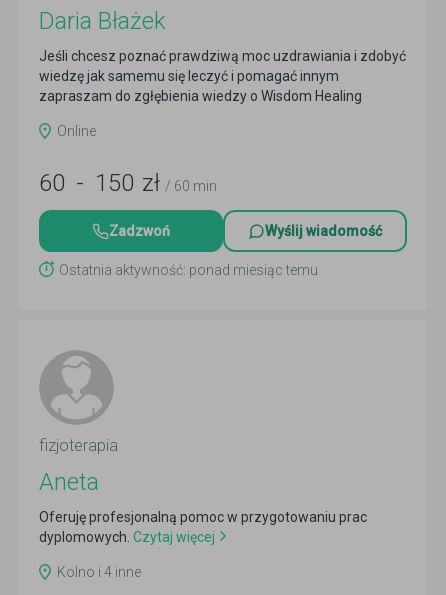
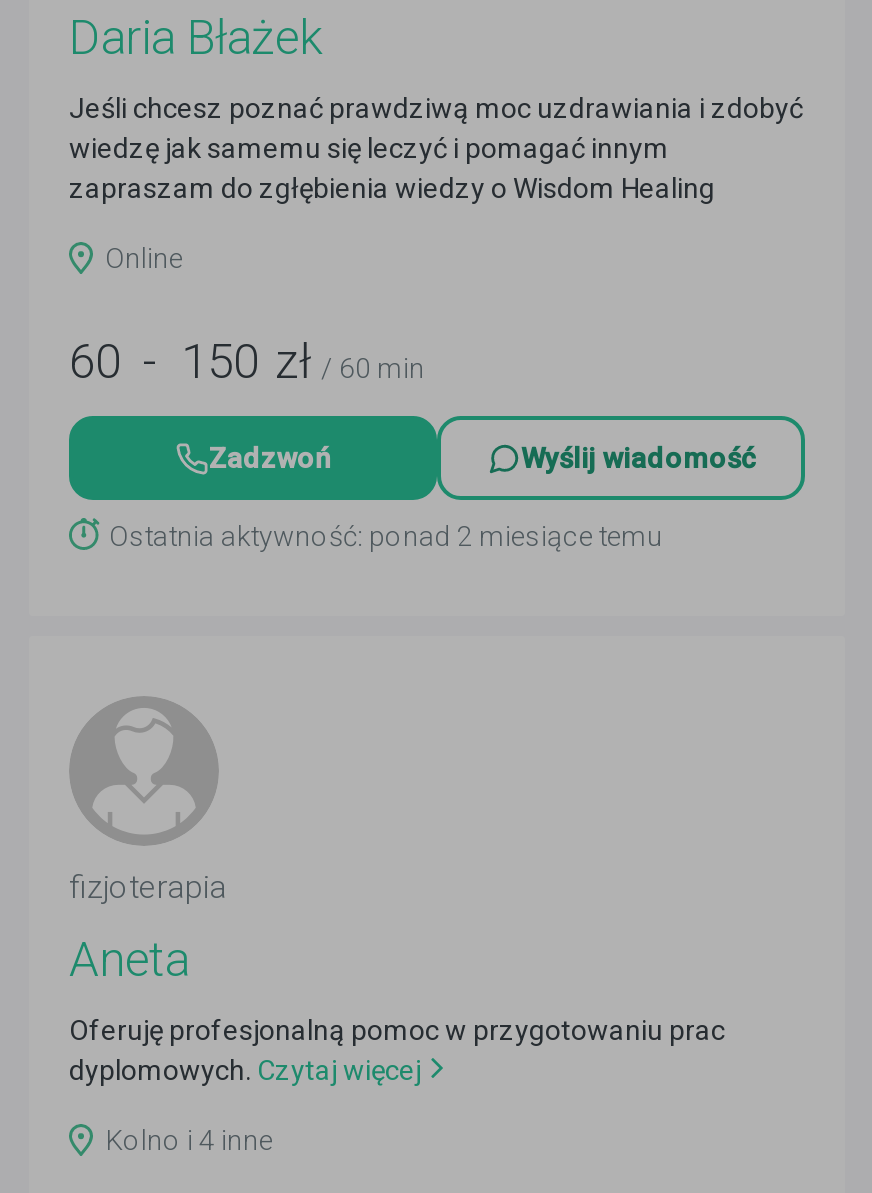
- Ostatnia aktywność: ponad miesiąc temu
+ Ostatnia aktywność: ponad 2 miesiące temu
